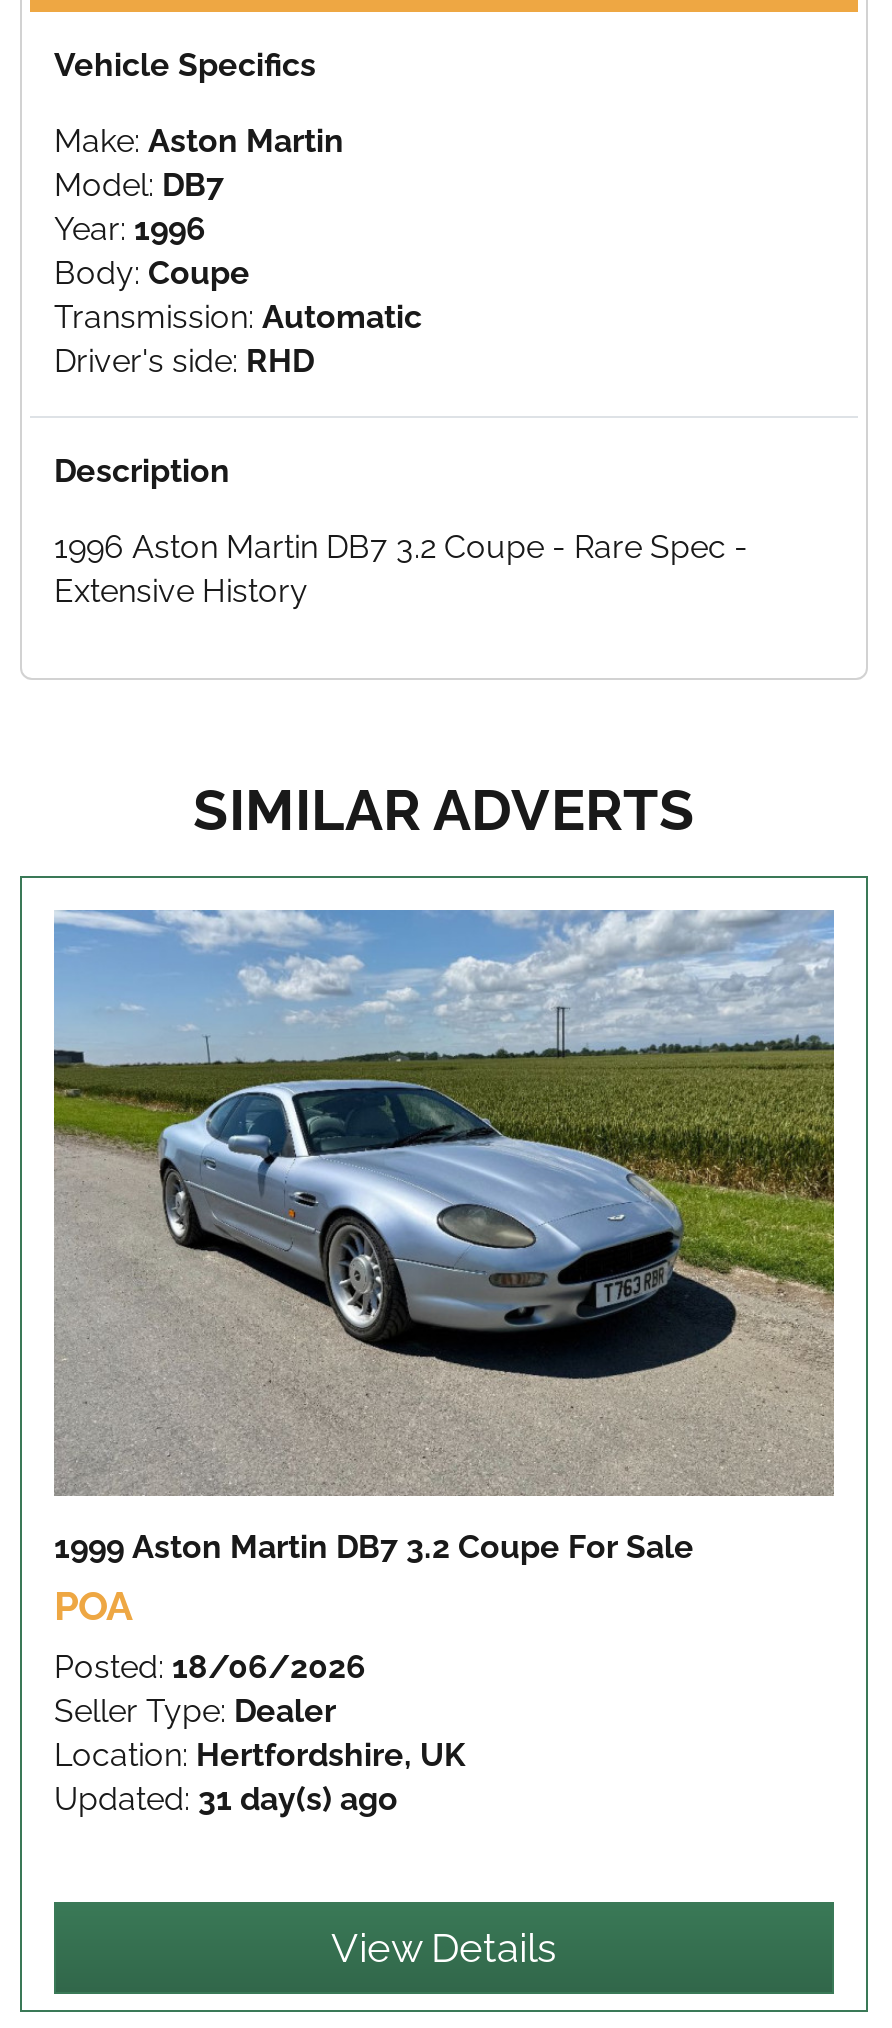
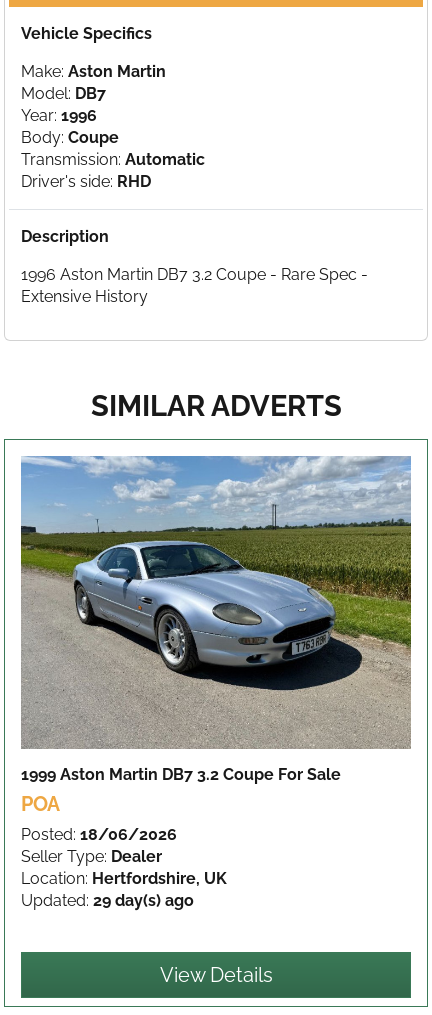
- Updated: 31 day(s) ago
+ Updated: 29 day(s) ago
